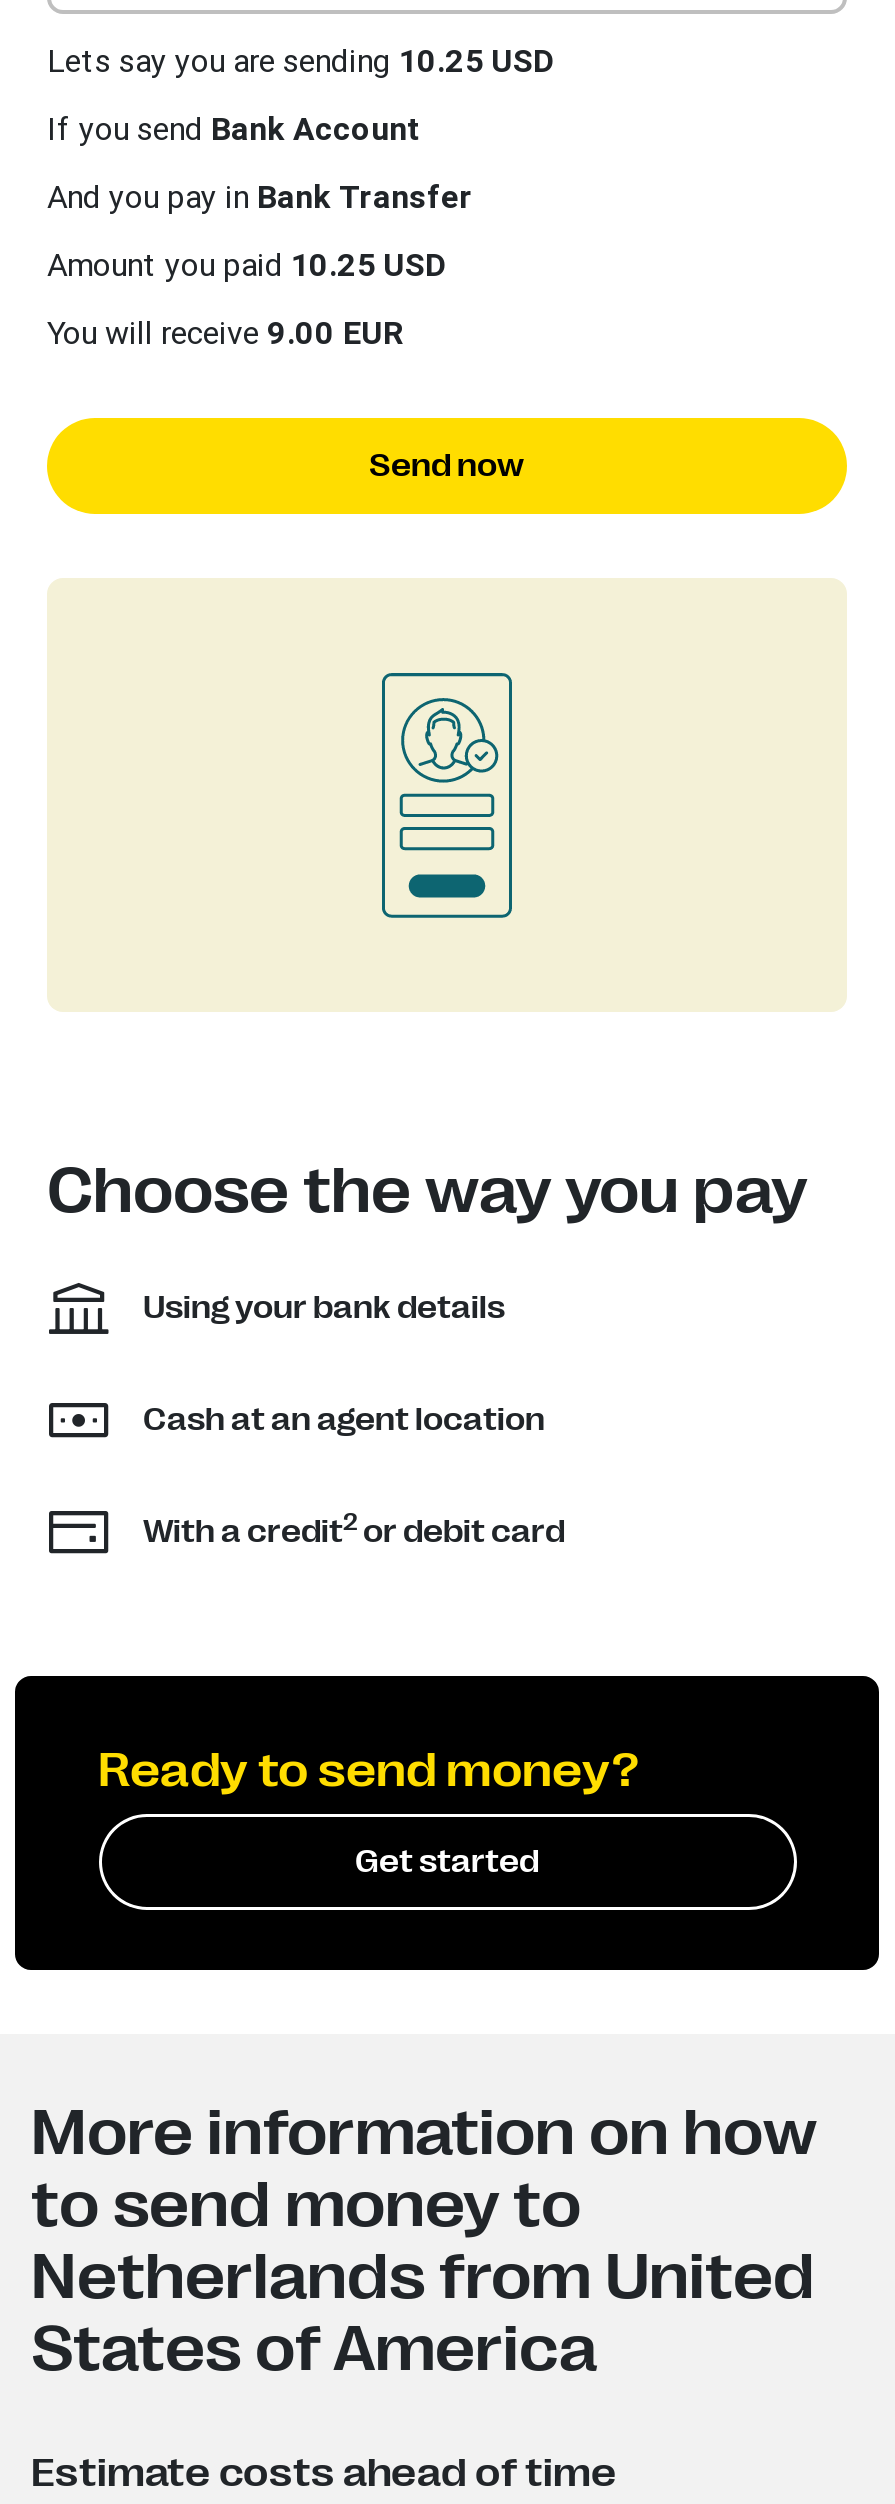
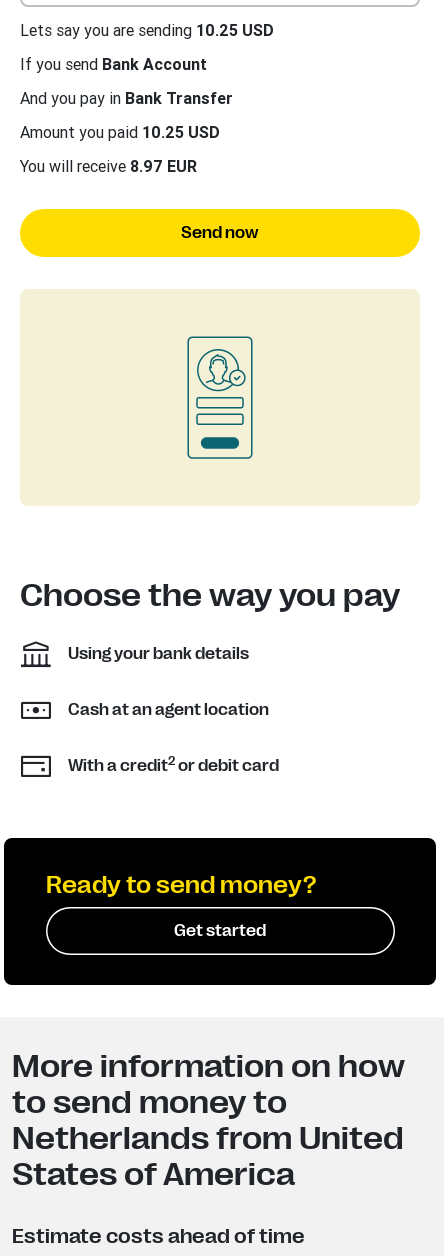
- You will receive 9.00 EUR
+ You will receive 8.97 EUR
